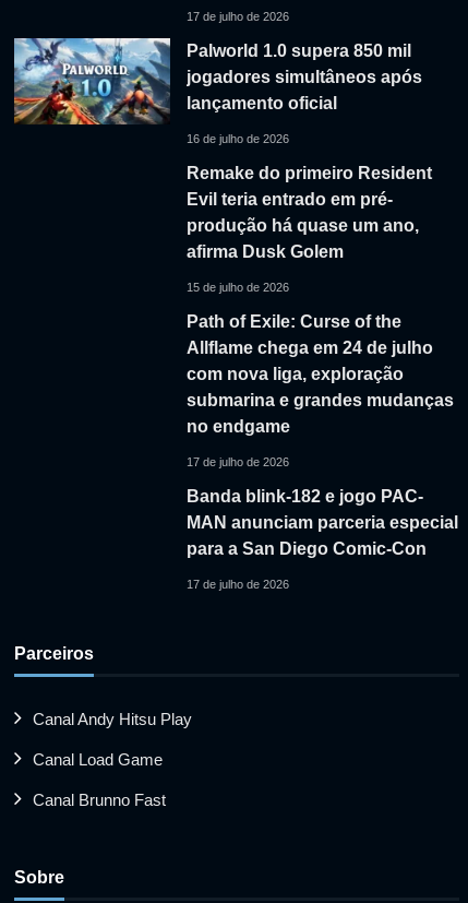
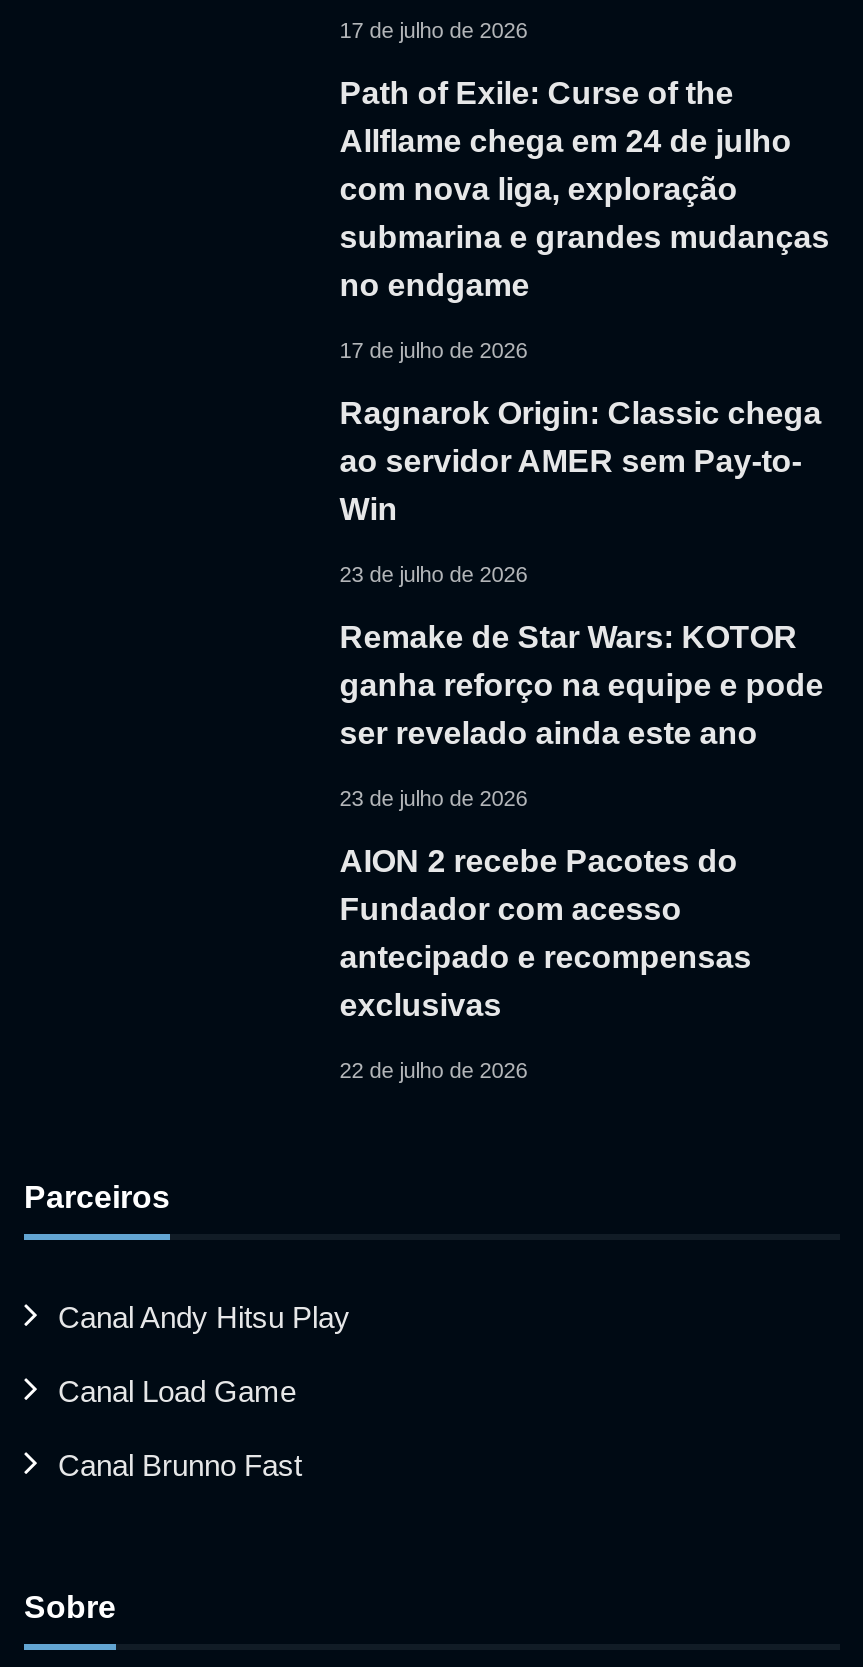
- [image]
- Palworld 1.0 supera 850 mil
- jogadores simultâneos após
- lançamento oficial
- 16 de julho de 2026
- Remake do primeiro Resident
- Evil teria entrado em pré-
- produção há quase um ano,
- afirma Dusk Golem
- 15 de julho de 2026

moved up: Path of Exile: Curse of the | Allflame chega em 24 de julho | com nova liga, exploração | submarina e grandes mudanças | no endgame | 17 de julho de 2026

- Banda blink-182 e jogo PAC-
- MAN anunciam parceria especial
- para a San Diego Comic-Con
- 17 de julho de 2026
+ Ragnarok Origin: Classic chega
+ ao servidor AMER sem Pay-to-
+ Win
+ 23 de julho de 2026
+ Remake de Star Wars: KOTOR
+ ganha reforço na equipe e pode
+ ser revelado ainda este ano
+ 23 de julho de 2026
+ AION 2 recebe Pacotes do
+ Fundador com acesso
+ antecipado e recompensas
+ exclusivas
+ 22 de julho de 2026
